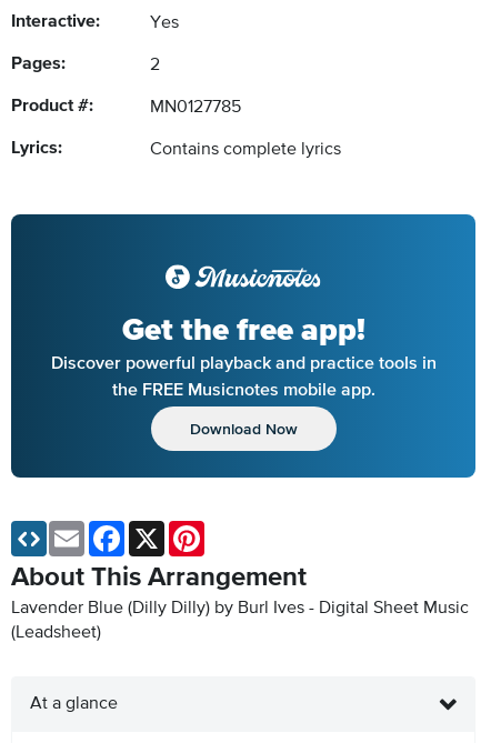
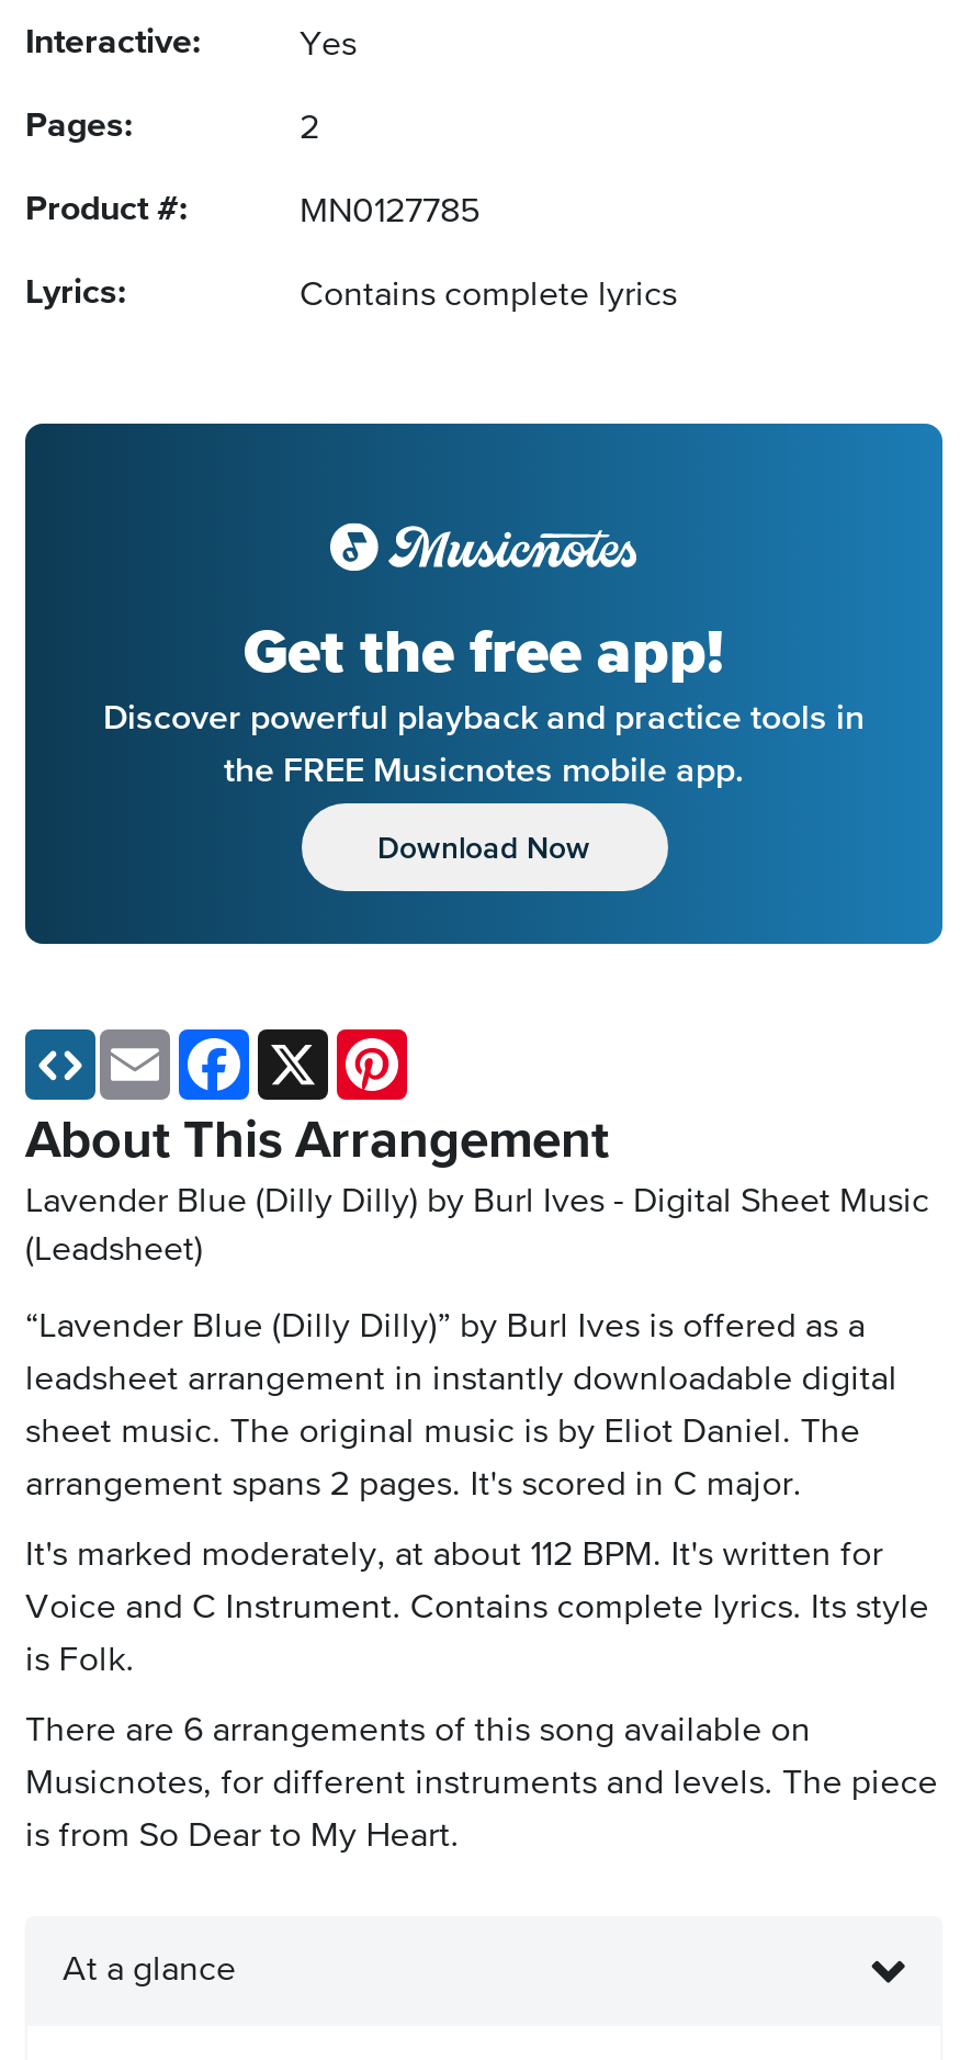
+ “Lavender Blue (Dilly Dilly)” by Burl Ives is offered as a
+ leadsheet arrangement in instantly downloadable digital
+ sheet music. The original music is by Eliot Daniel. The
+ arrangement spans 2 pages. It's scored in C major.
+ It's marked moderately, at about 112 BPM. It's written for
+ Voice and C Instrument. Contains complete lyrics. Its style
+ is Folk.
+ There are 6 arrangements of this song available on
+ Musicnotes, for different instruments and levels. The piece
+ is from So Dear to My Heart.
